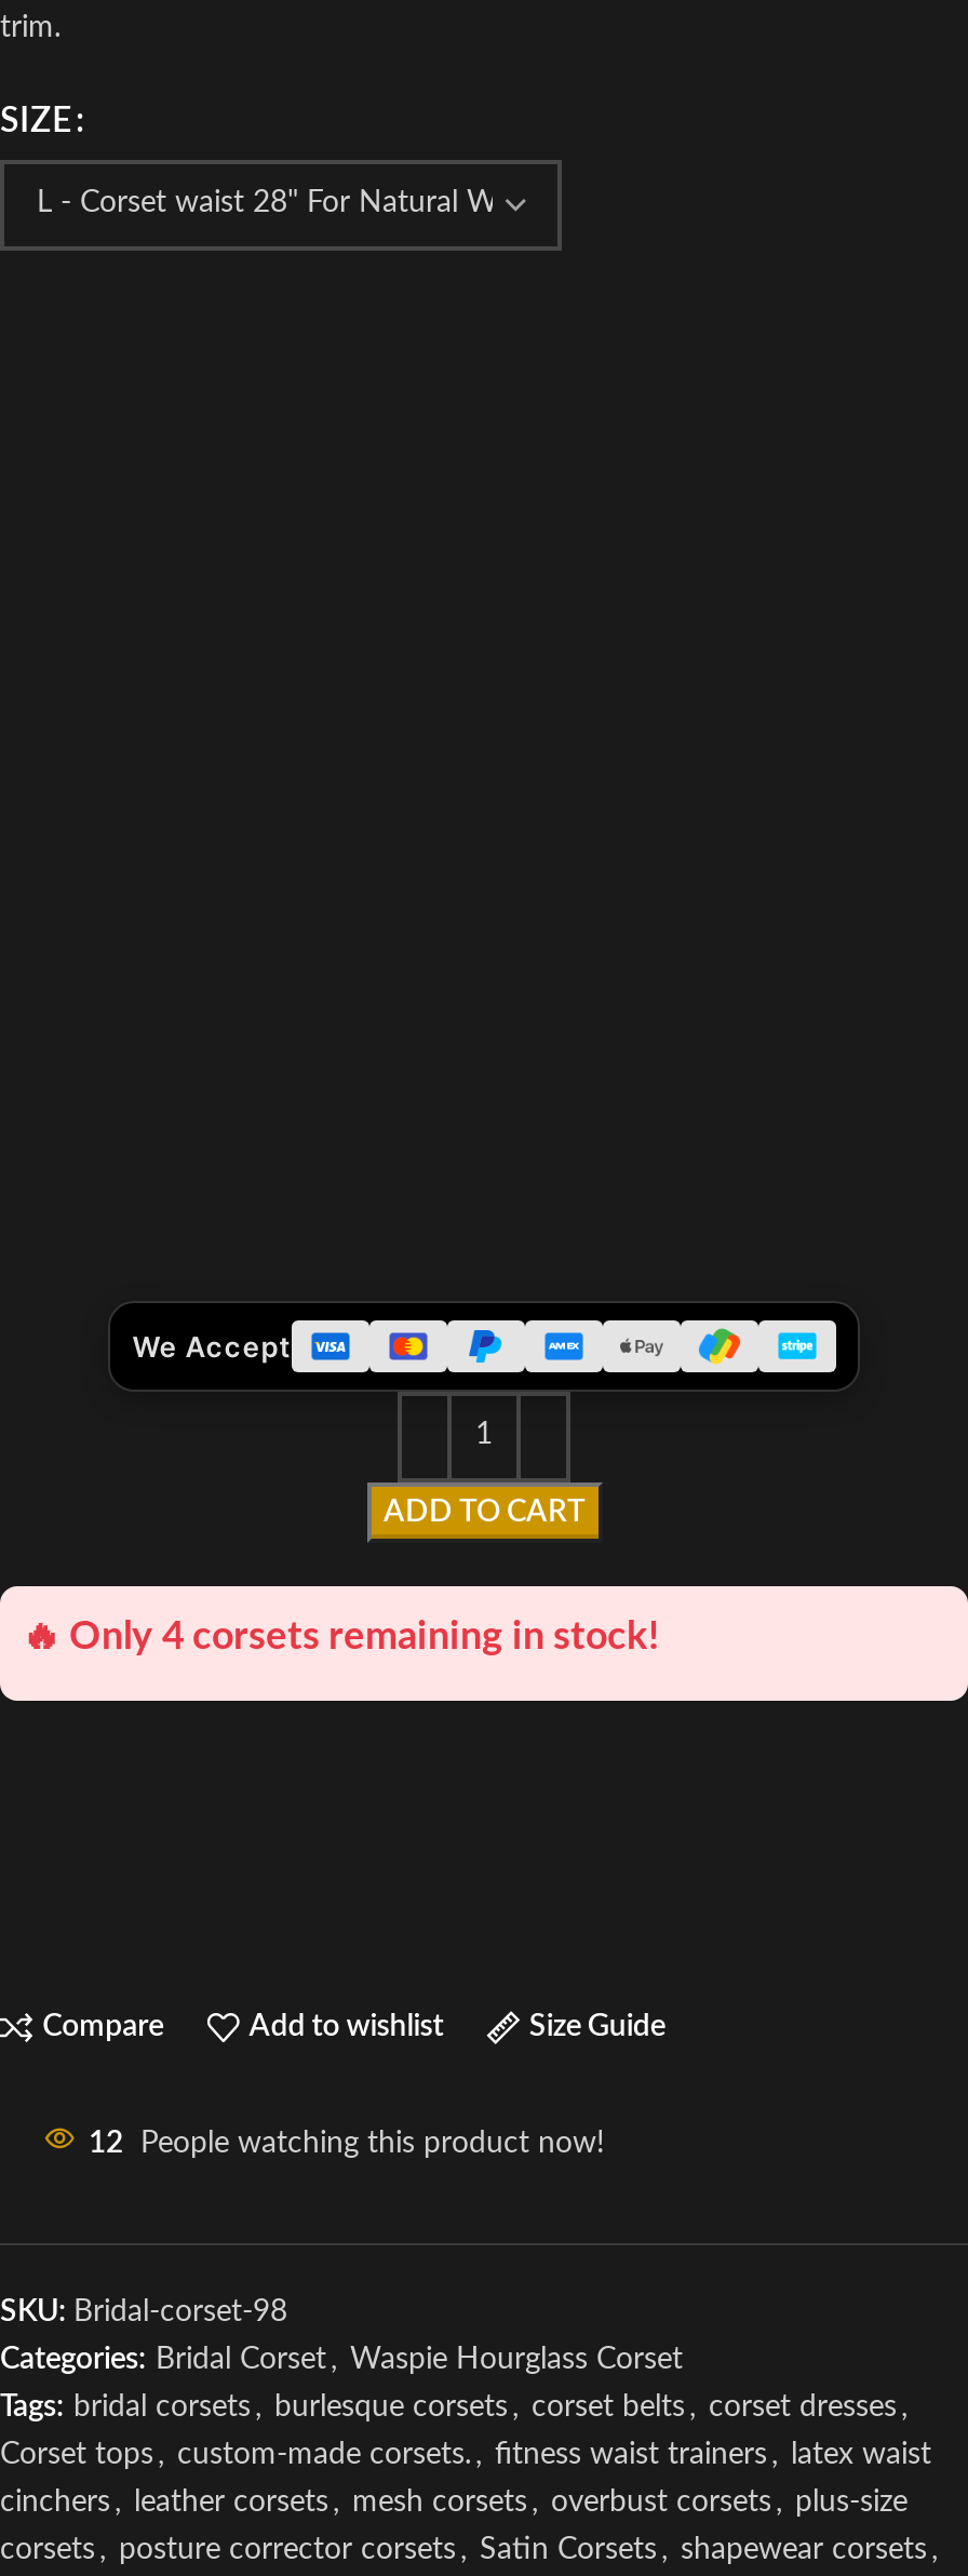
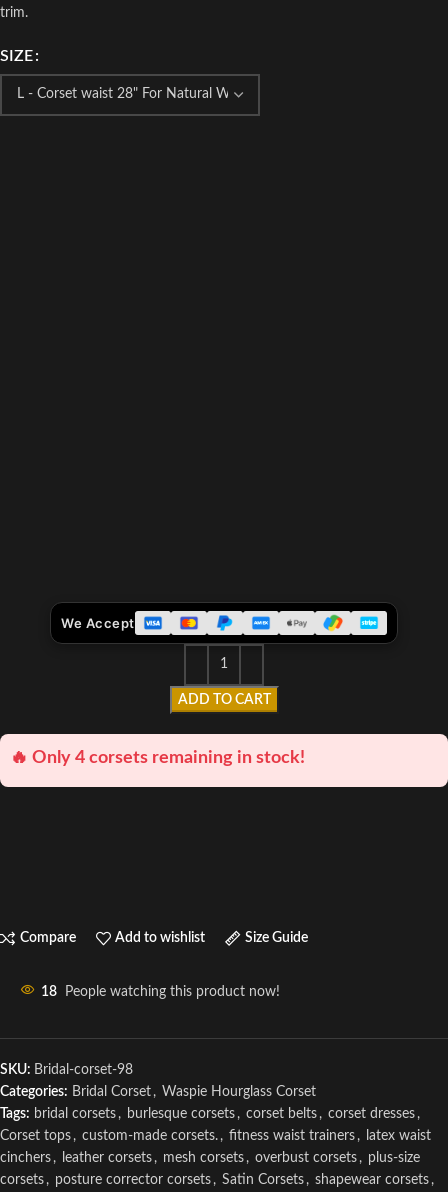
- 12 People watching this product now!
+ 18 People watching this product now!
